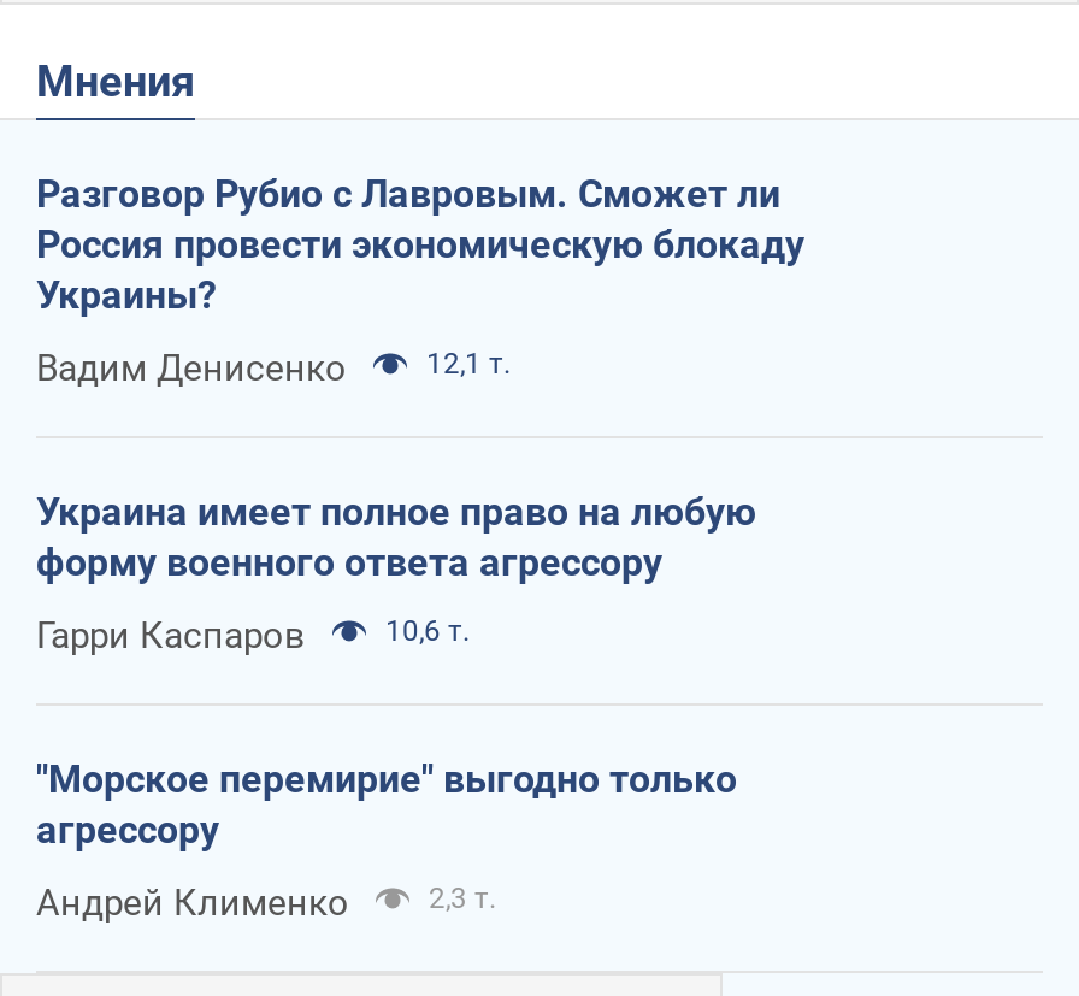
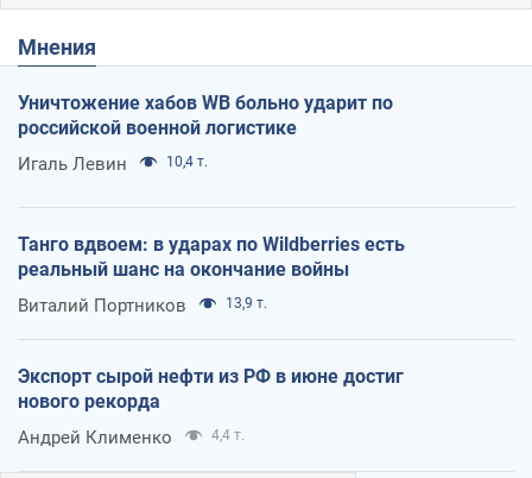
- Разговор Рубио с Лавровым. Сможет ли
- Россия провести экономическую блокаду
- Украины?
+ Уничтожение хабов WB больно ударит по
+ российской военной логистике

- Вадим Денисенко
- 12,1 т.
+ Игаль Левин
+ 10,4 т.

- Украина имеет полное право на любую
- форму военного ответа агрессору
+ Танго вдвоем: в ударах по Wildberries есть
+ реальный шанс на окончание войны

- Гарри Каспаров
- 10,6 т.
+ Виталий Портников
+ 13,9 т.

- "Морское перемирие" выгодно только
- агрессору
+ Экспорт сырой нефти из РФ в июне достиг
+ нового рекорда

- 2,3 т.
+ 4,4 т.
